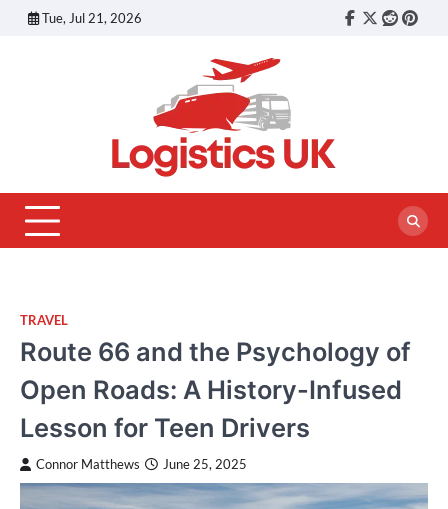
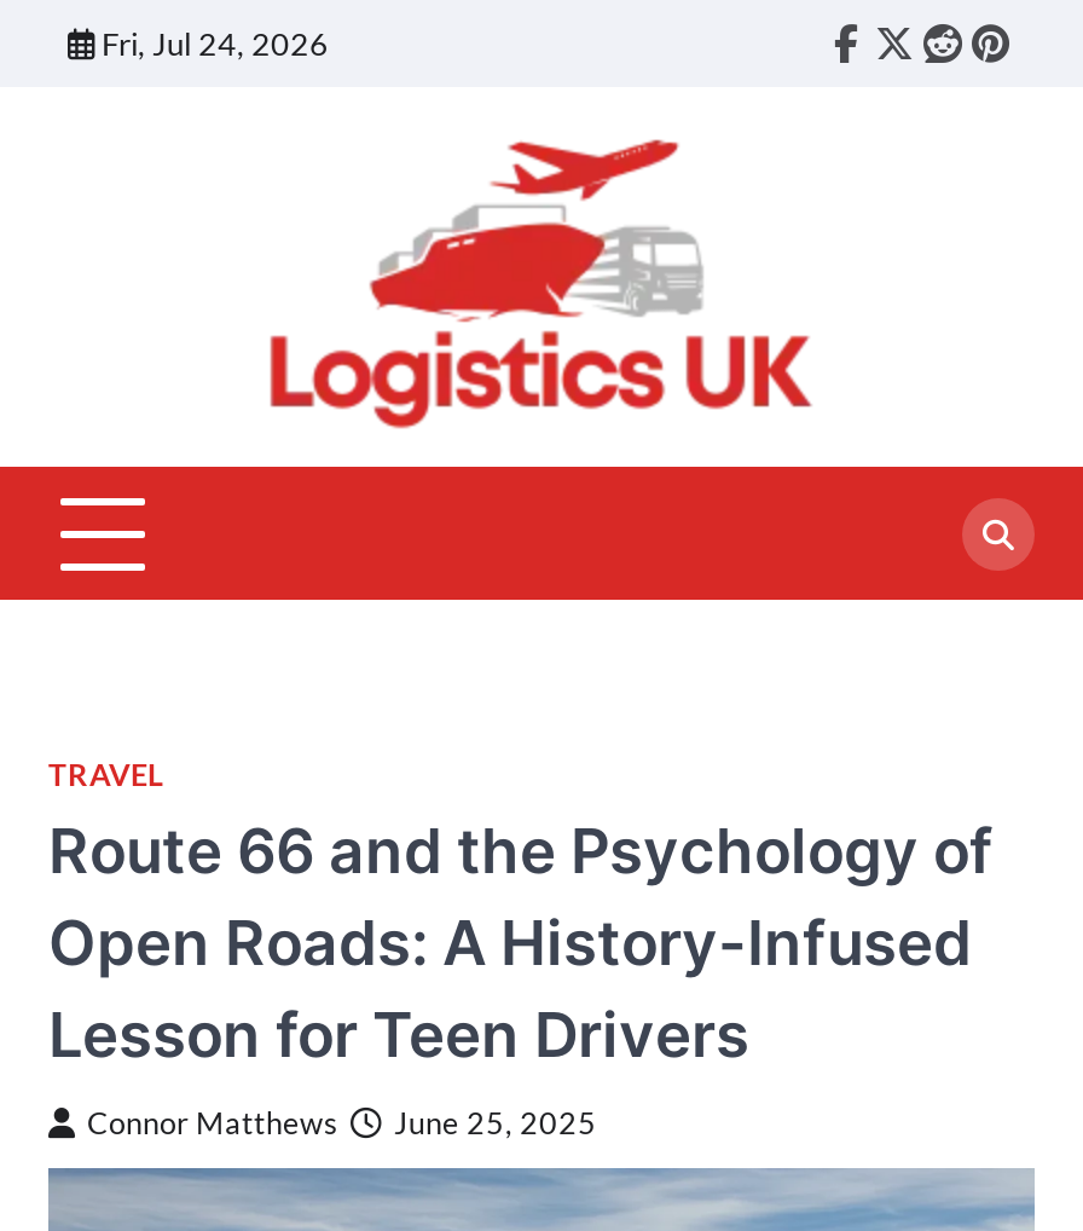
- Tue, Jul 21, 2026
+ Fri, Jul 24, 2026
